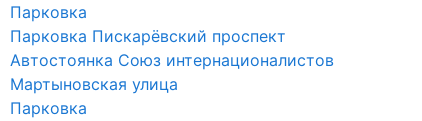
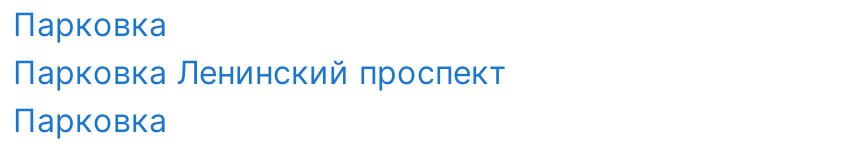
- Парковка Пискарёвский проспект
- Автостоянка Союз интернационалистов
- Мартыновская улица
+ Парковка Ленинский проспект
